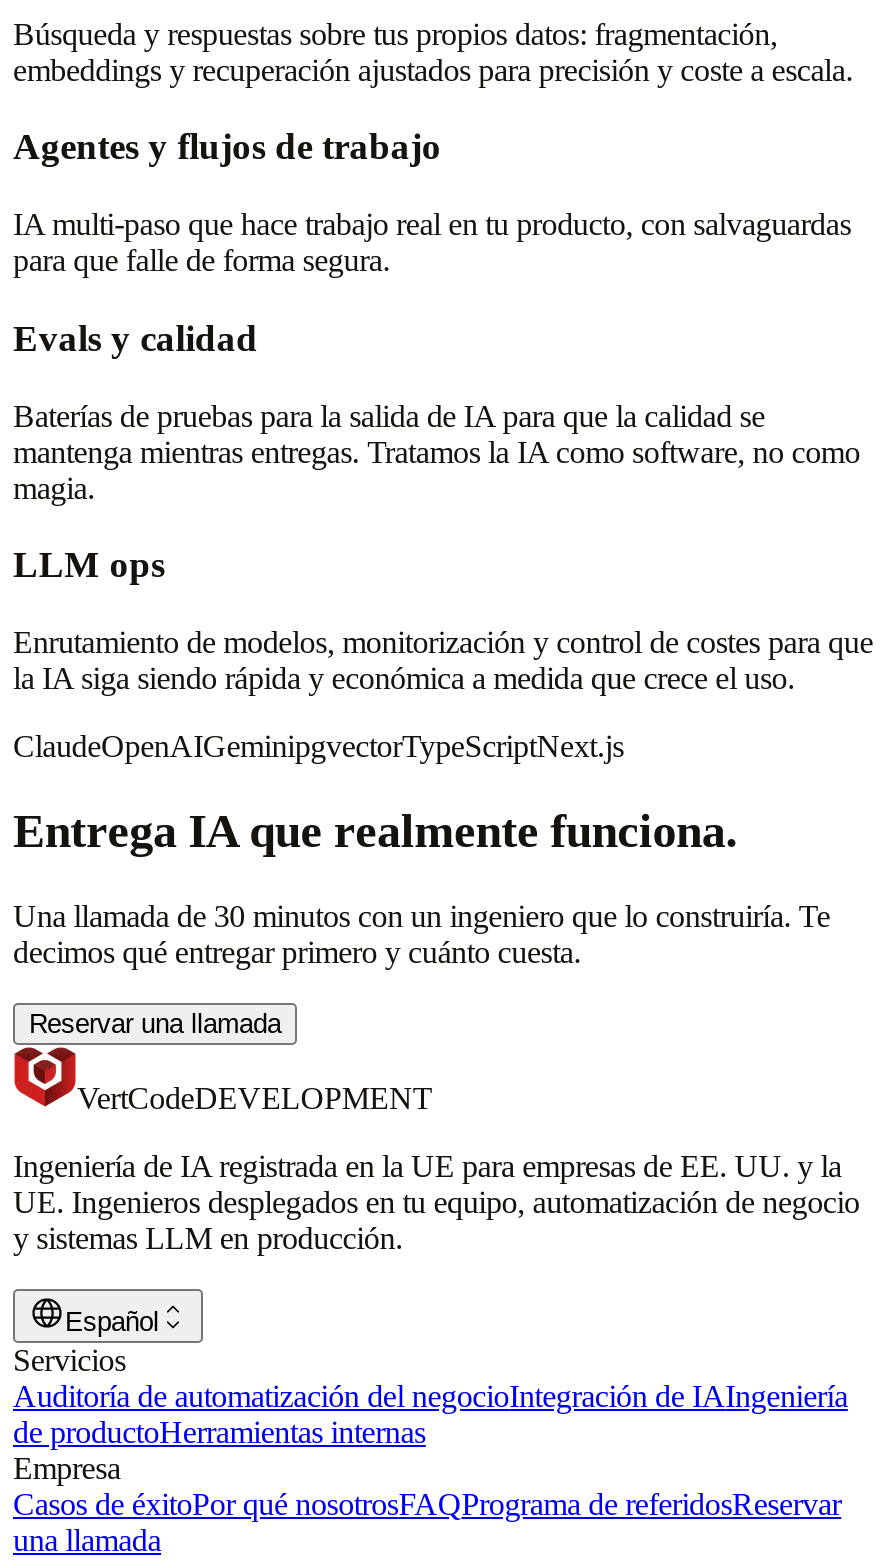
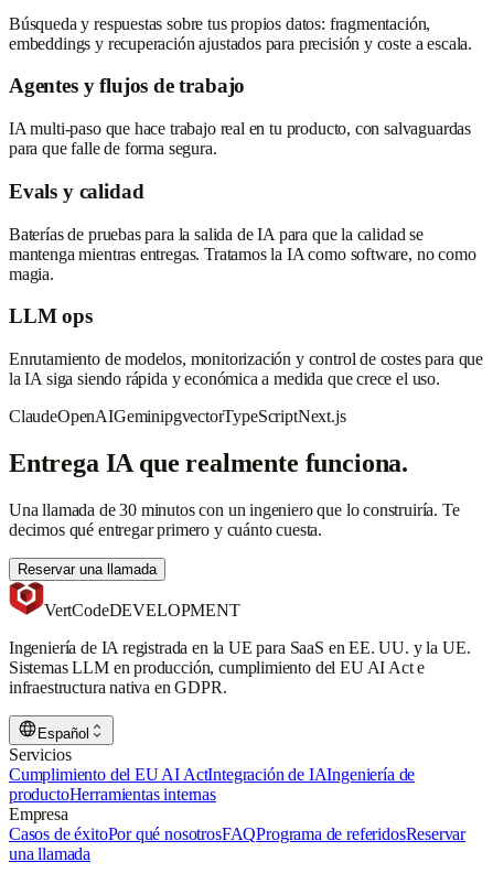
- Ingeniería de IA registrada en la UE para empresas de EE. UU. y la
- UE. Ingenieros desplegados en tu equipo, automatización de negocio
- y sistemas LLM en producción.
+ Ingeniería de IA registrada en la UE para SaaS en EE. UU. y la UE.
+ Sistemas LLM en producción, cumplimiento del EU AI Act e
+ infraestructura nativa en GDPR.

- Auditoría de automatización del negocioIntegración de IAIngeniería
- de productoHerramientas internas
+ Cumplimiento del EU AI ActIntegración de IAIngeniería de
+ productoHerramientas internas
